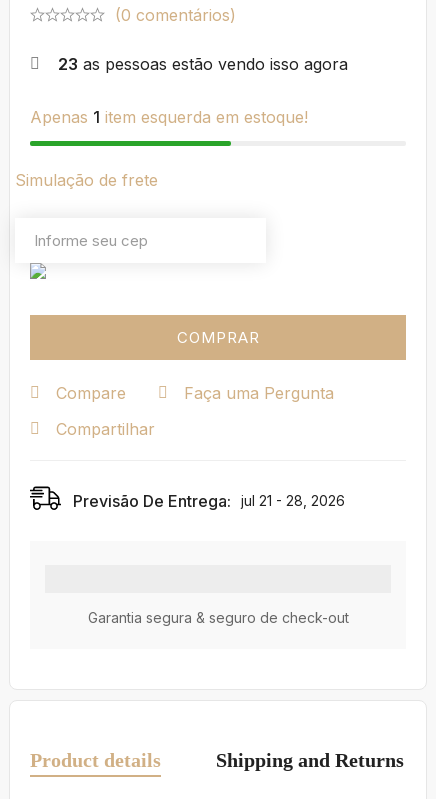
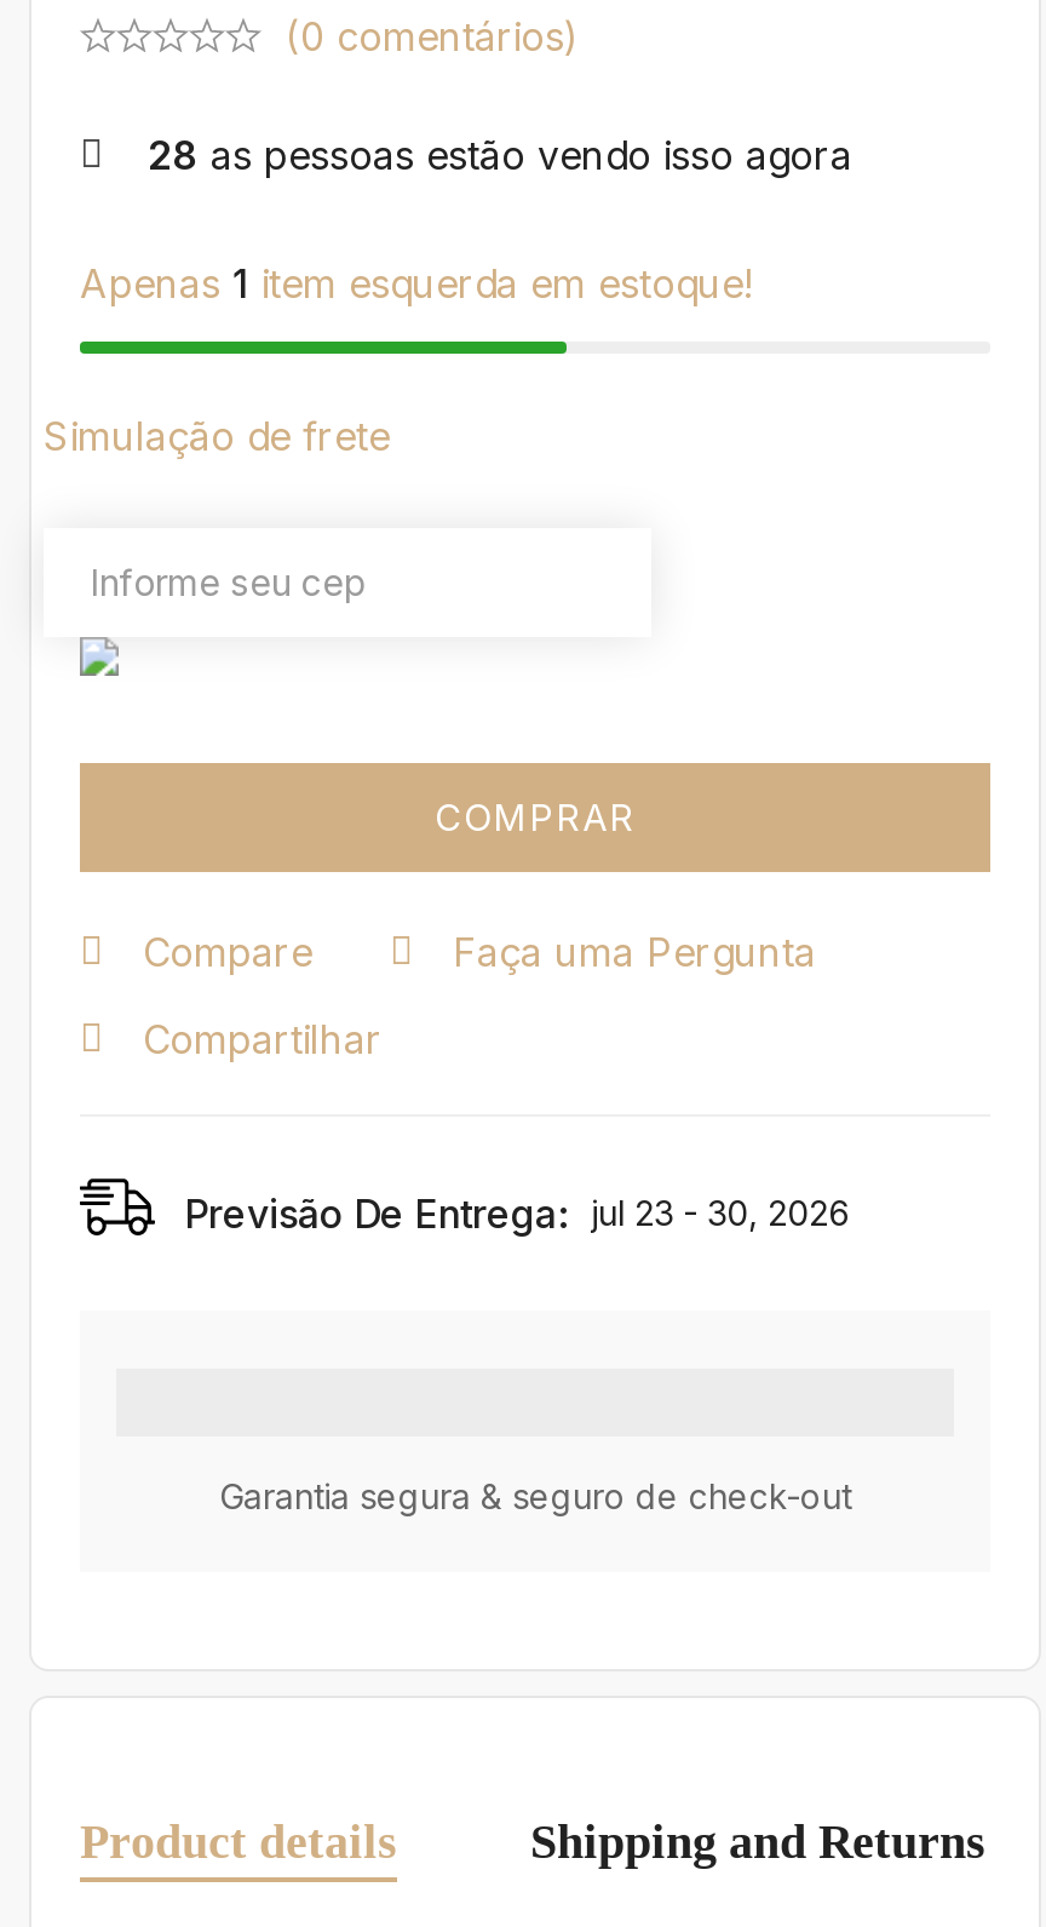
- 23 as pessoas estão vendo isso agora
+ 28 as pessoas estão vendo isso agora

- Previsão De Entrega: jul 21 - 28, 2026
+ Previsão De Entrega: jul 23 - 30, 2026
